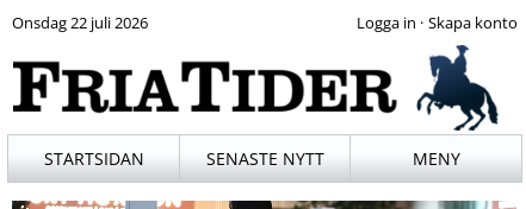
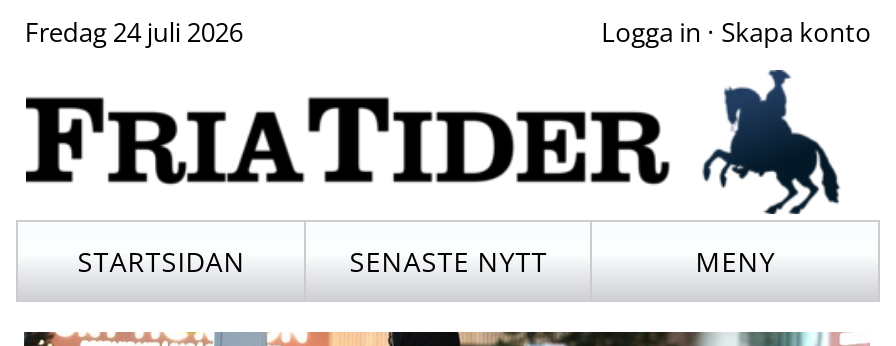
- Onsdag 22 juli 2026
+ Fredag 24 juli 2026
